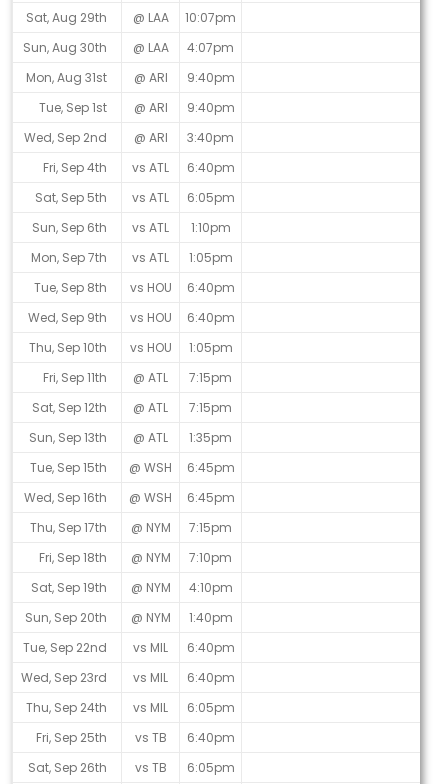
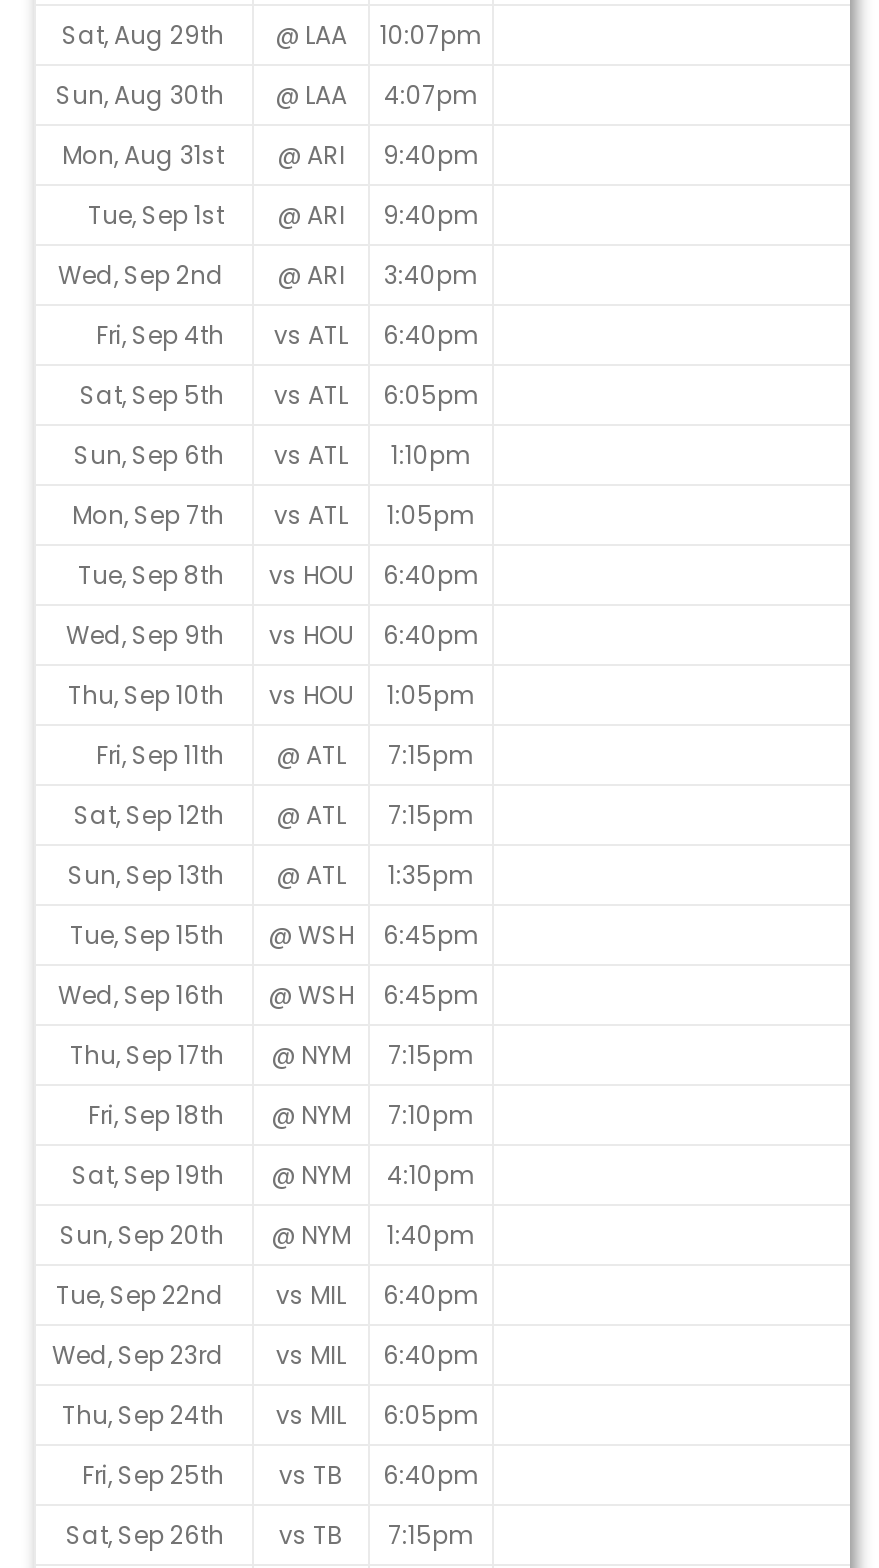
- Sat, Sep 26th vs TB 6:05pm
+ Sat, Sep 26th vs TB 7:15pm
